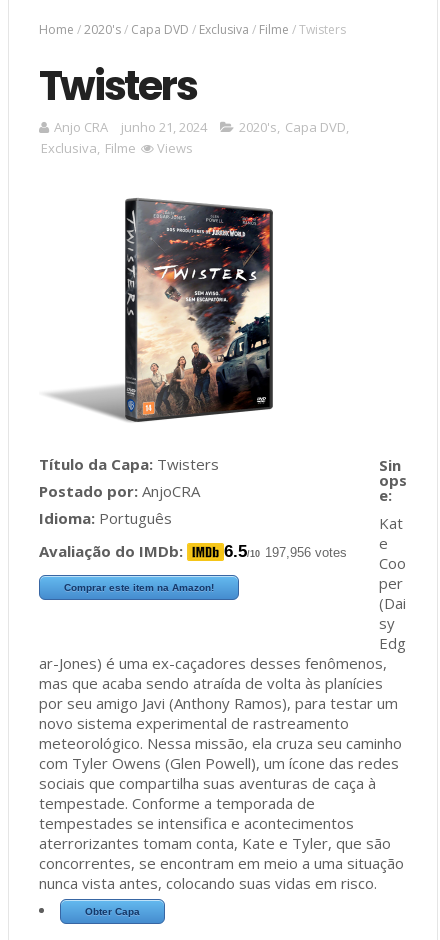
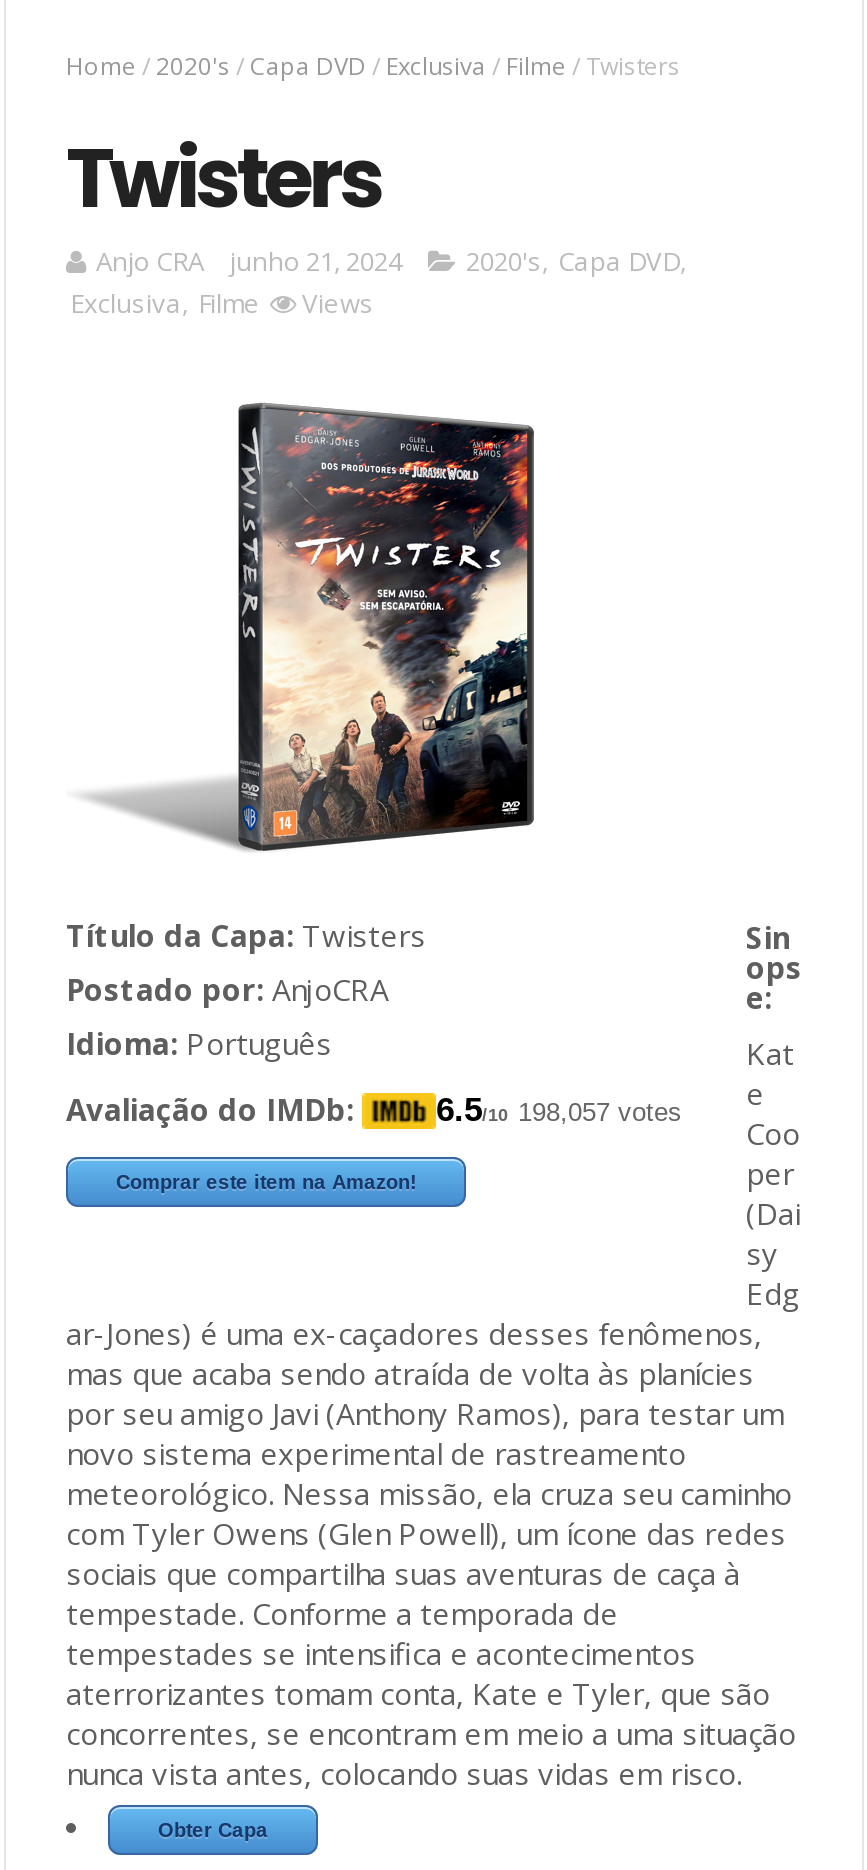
- 6.5/10 197,956 votes e
+ 6.5/10 198,057 votes e
